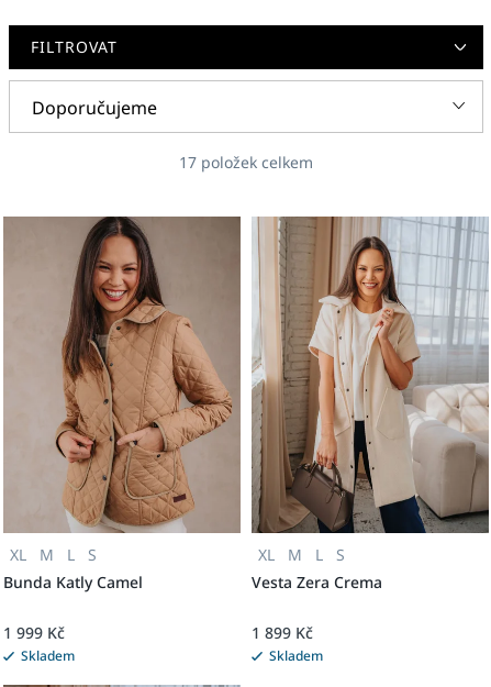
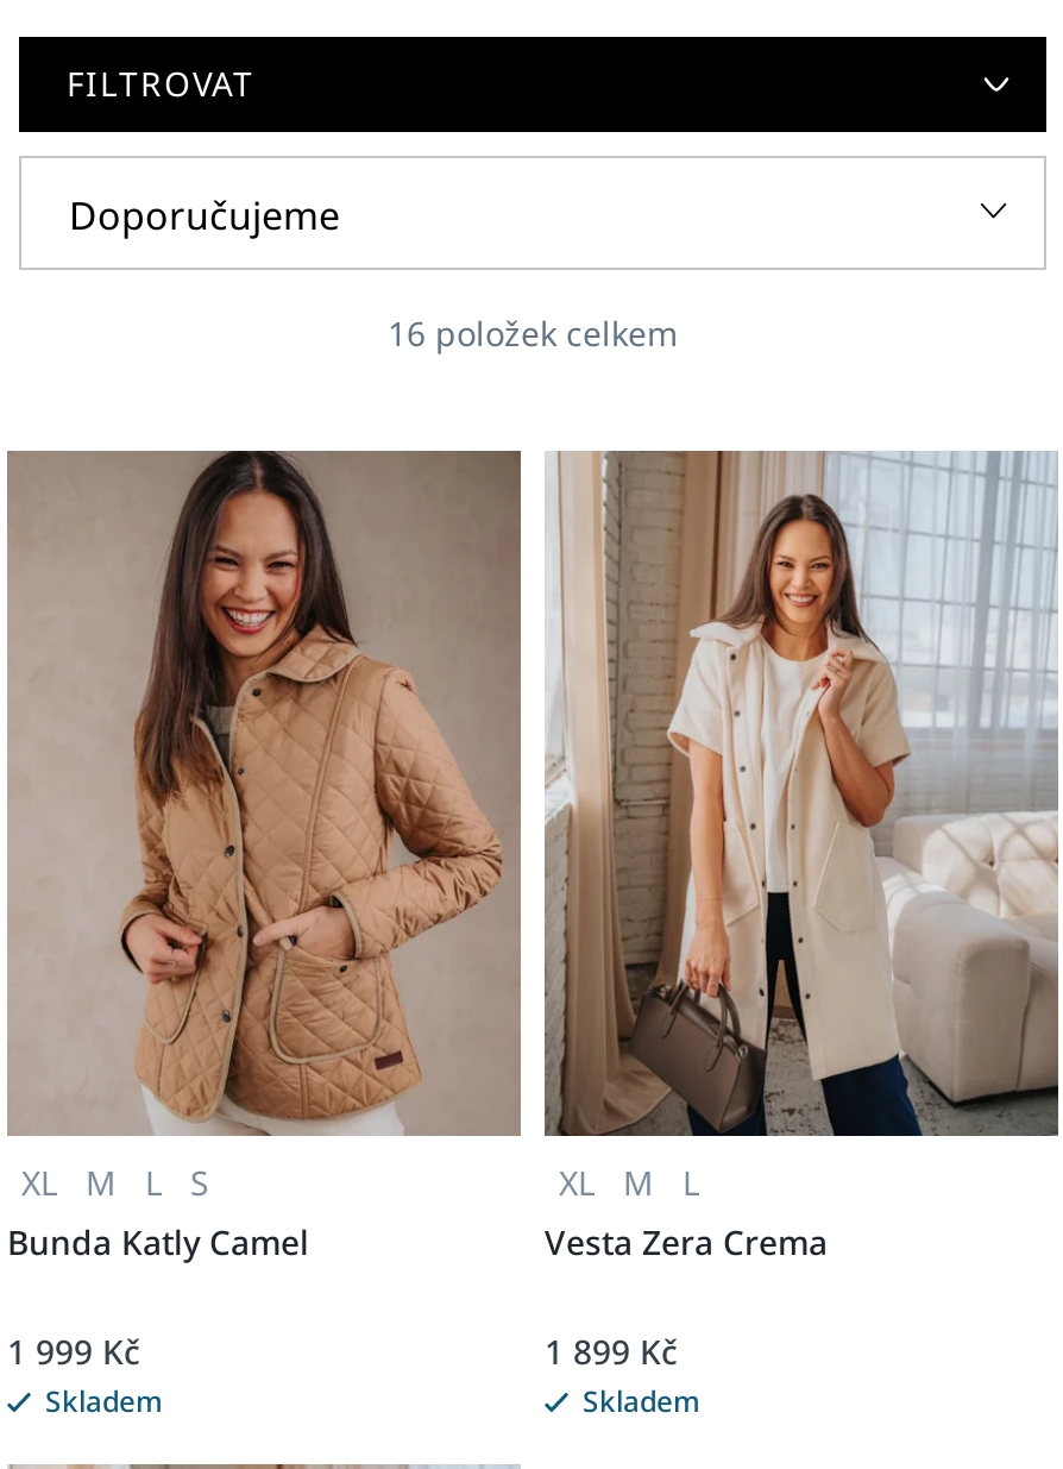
- 17 položek celkem
+ 16 položek celkem

- S
